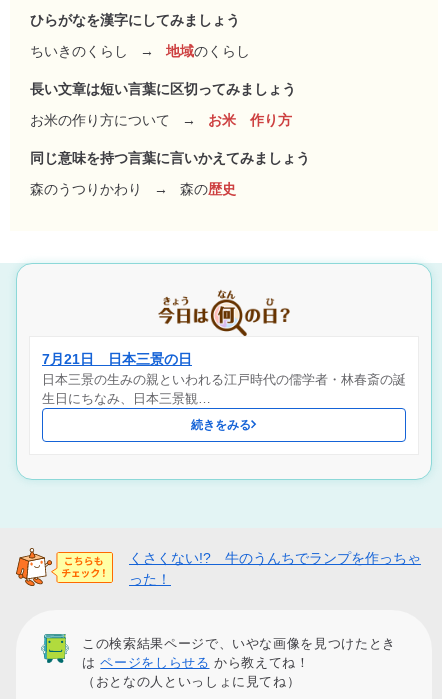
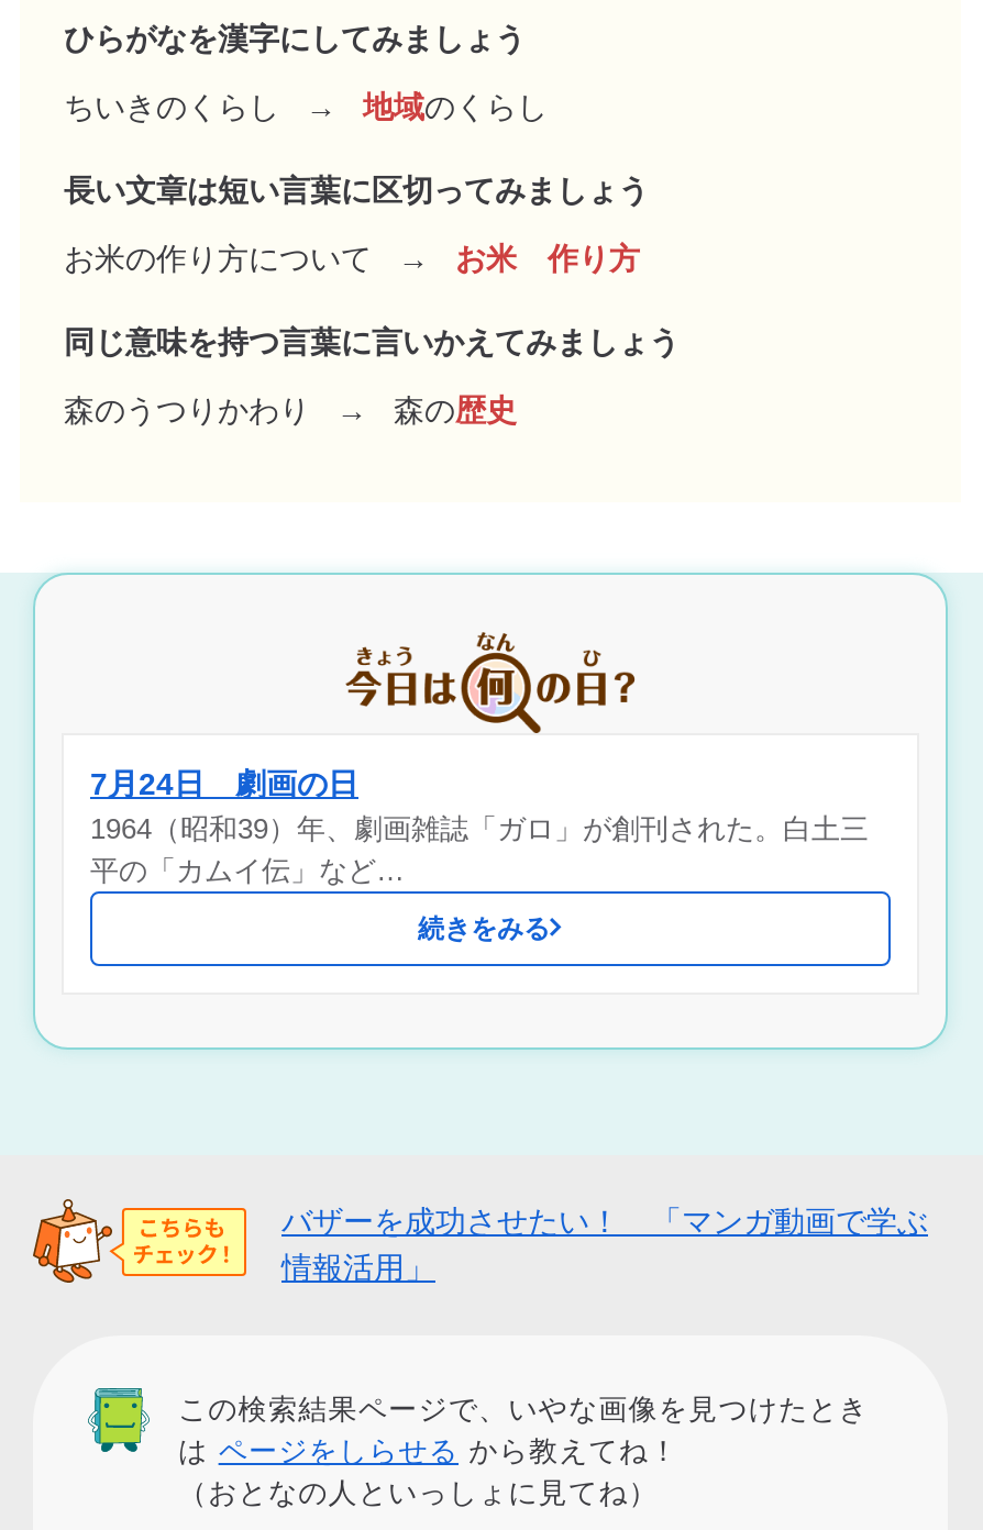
- 7月21日 日本三景の日
- 日本三景の生みの親といわれる江戸時代の儒学者・林春斎の誕
- 生日にちなみ、日本三景観…
+ 7月24日 劇画の日
+ 1964（昭和39）年、劇画雑誌「ガロ」が創刊された。白土三
+ 平の「カムイ伝」など…

- くさくない!? 牛のうんちでランプを作っちゃ
- った！
+ バザーを成功させたい！ 「マンガ動画で学ぶ
+ 情報活用」
